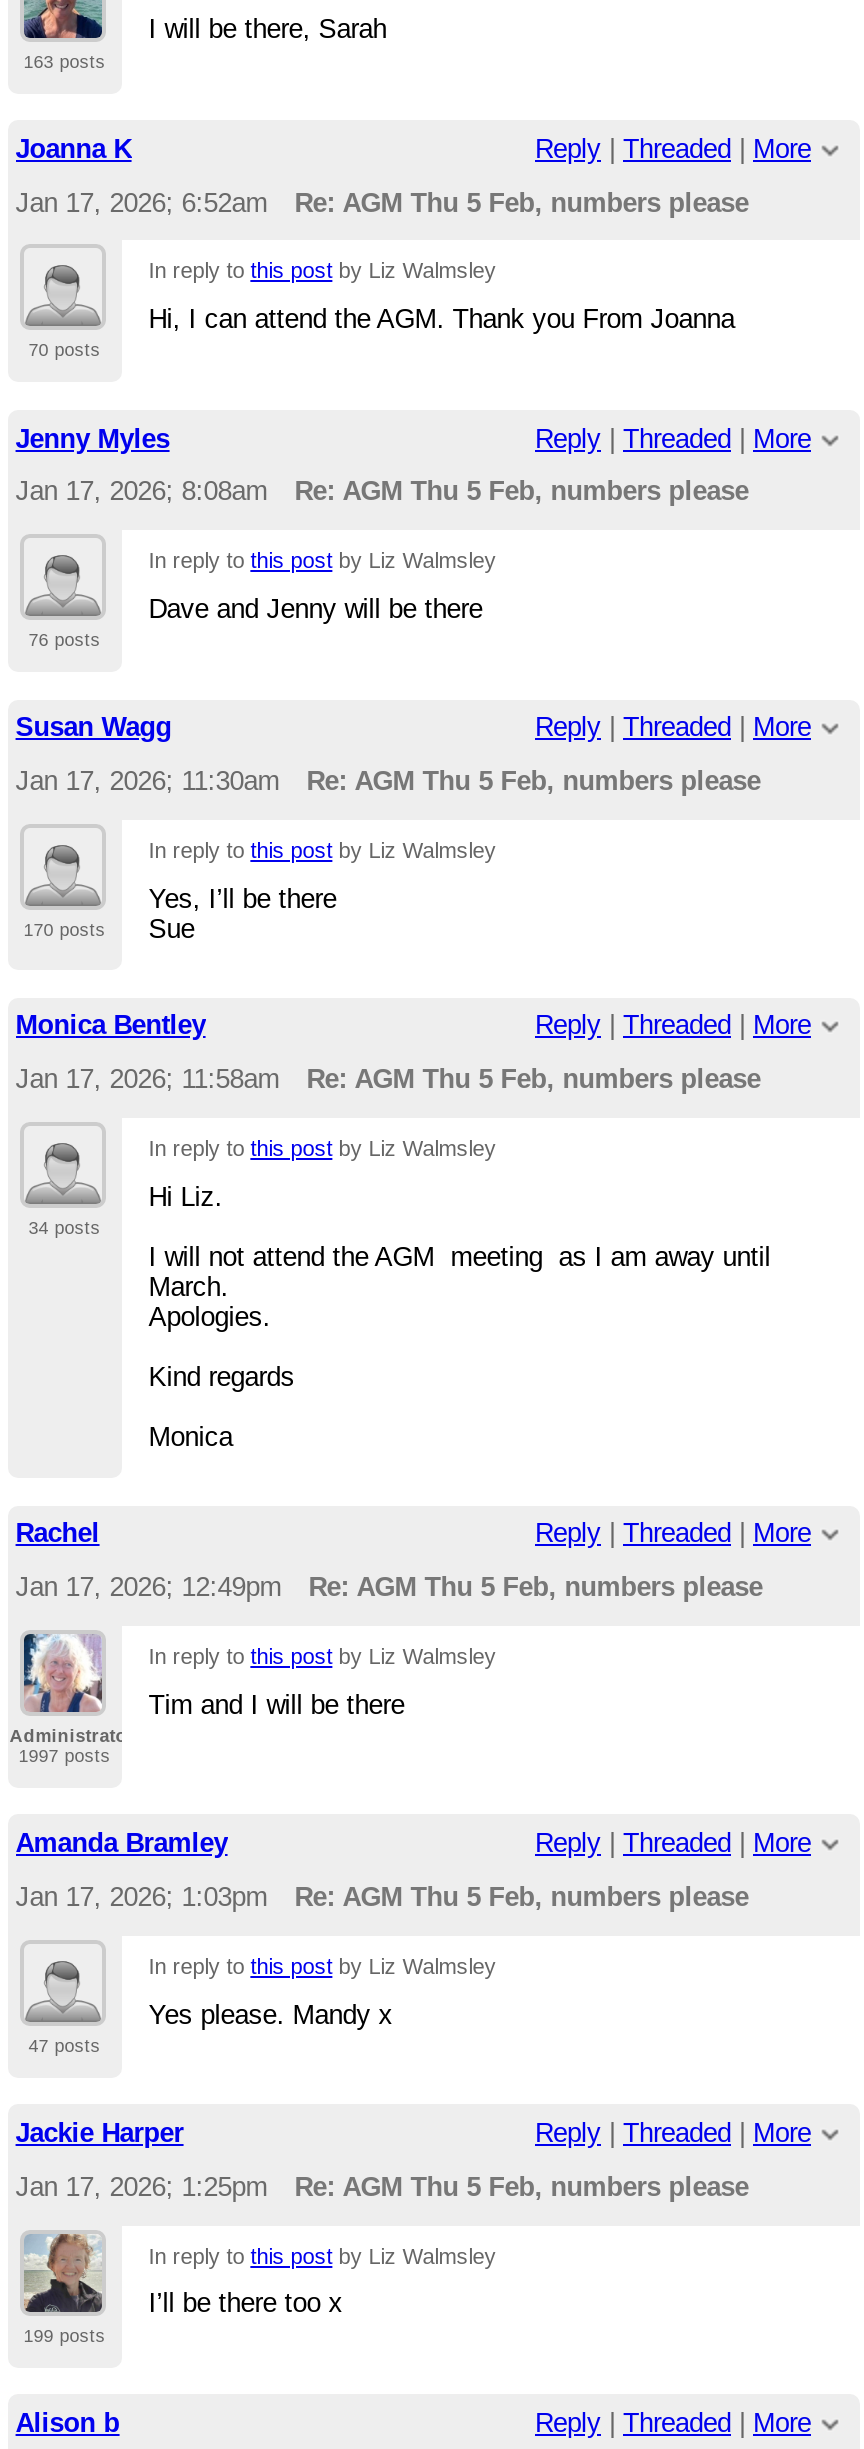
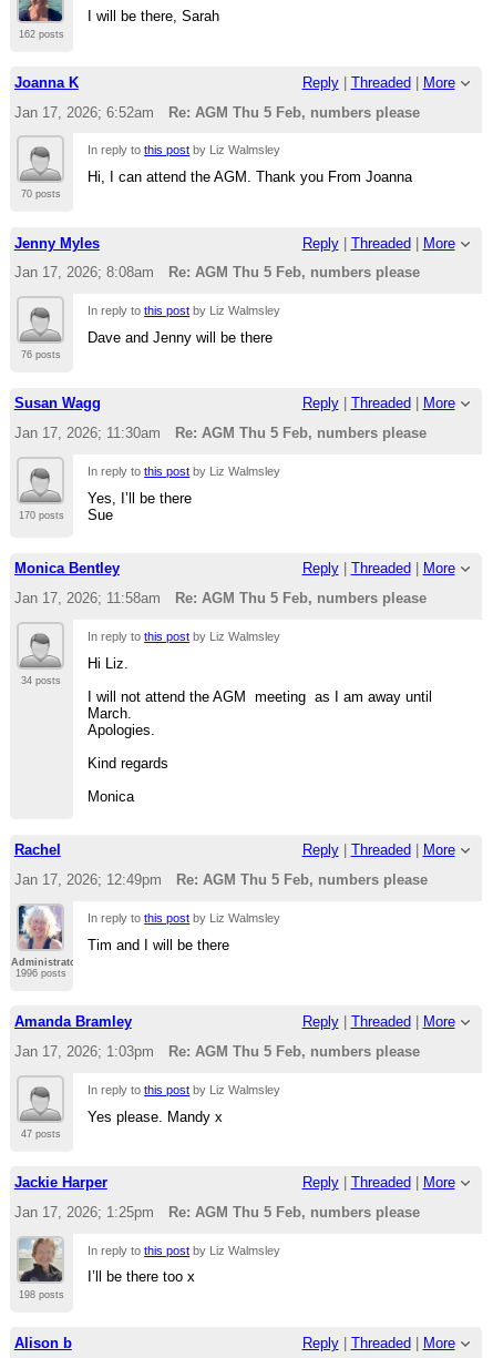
- 163 posts
+ 162 posts

- 1997 posts
+ 1996 posts

- 199 posts
+ 198 posts
